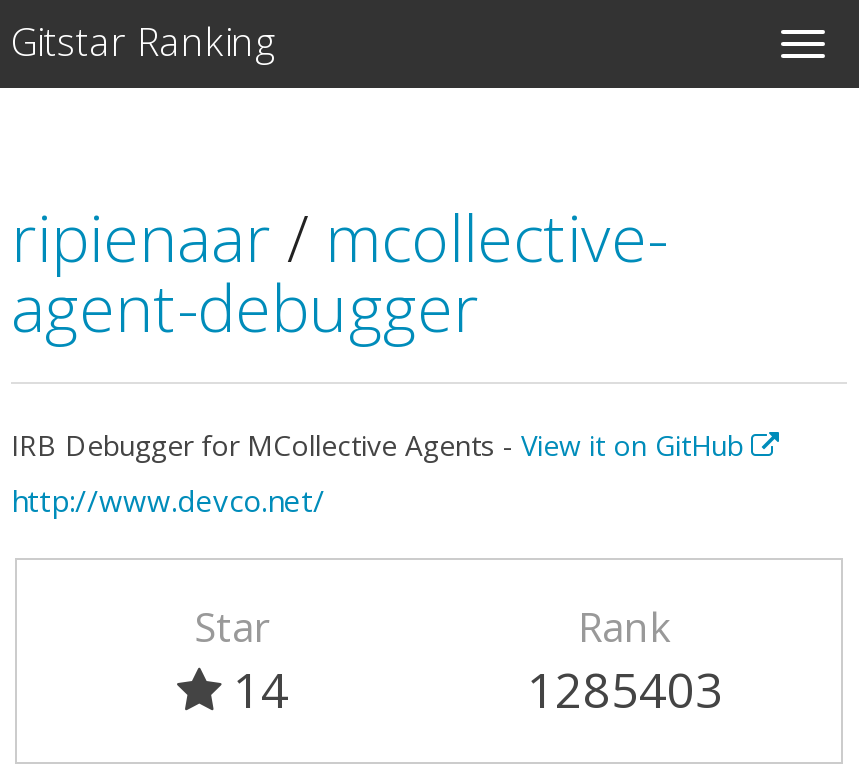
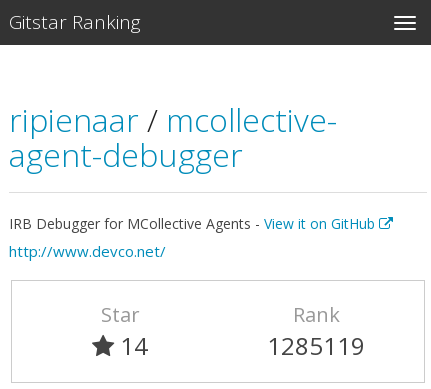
- 1285403
+ 1285119
